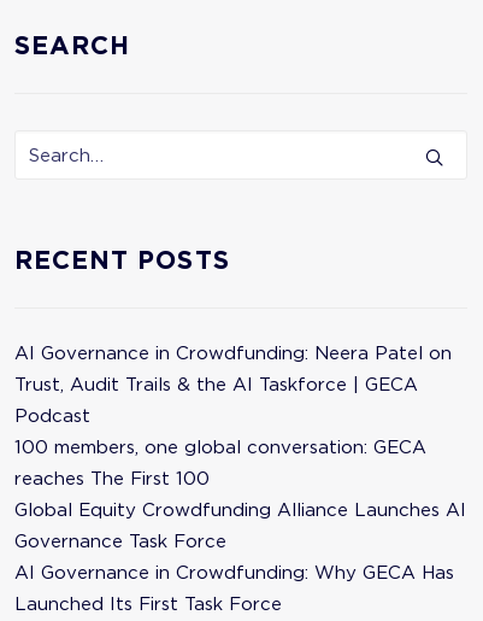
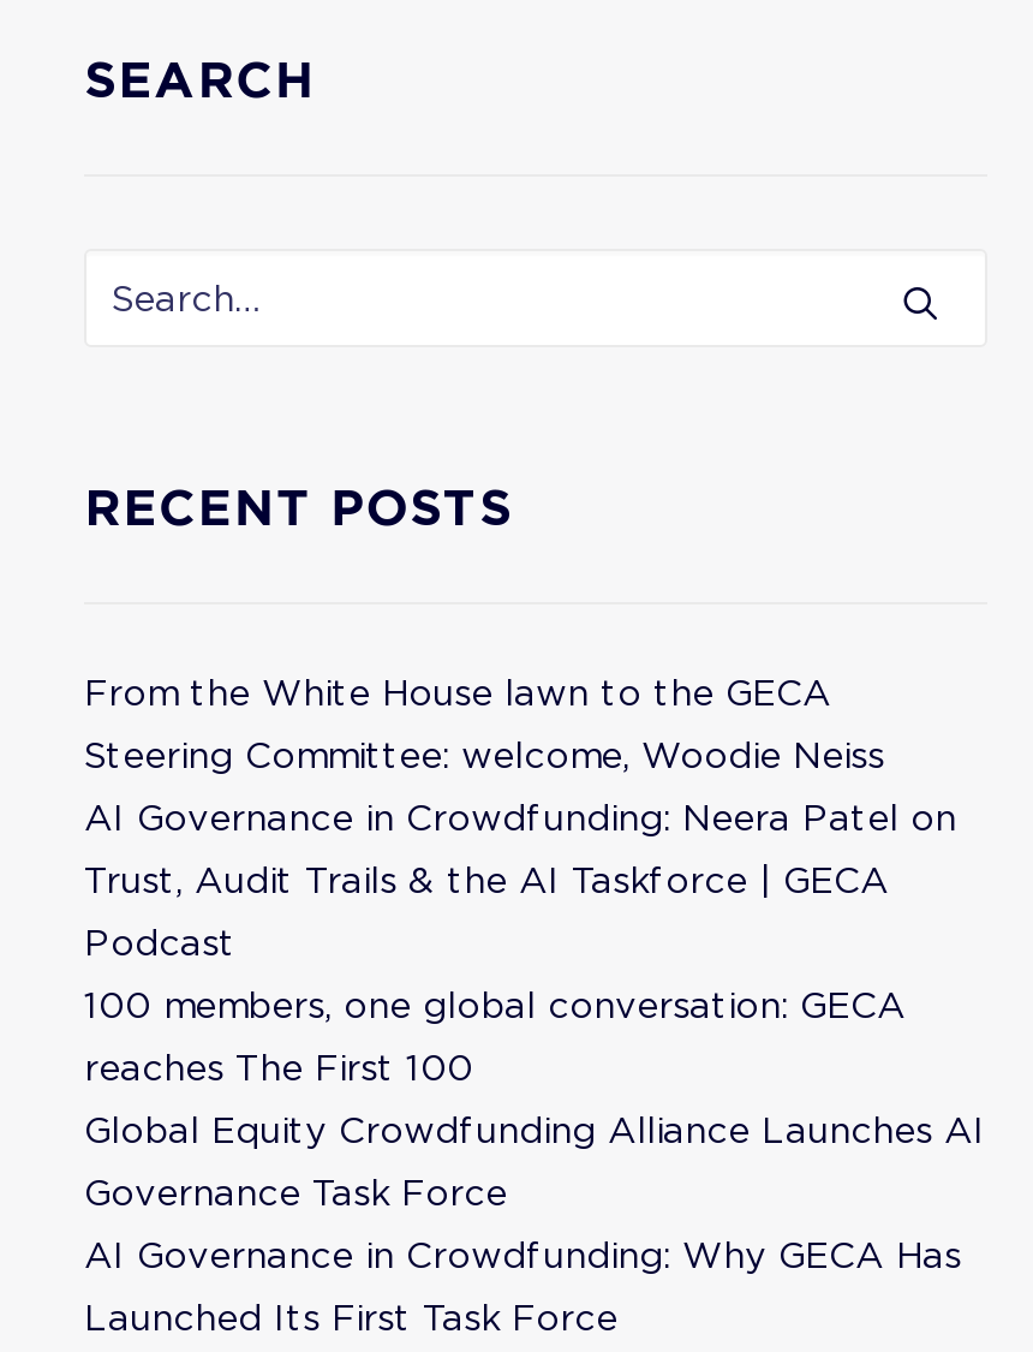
+ From the White House lawn to the GECA
+ Steering Committee: welcome, Woodie Neiss
